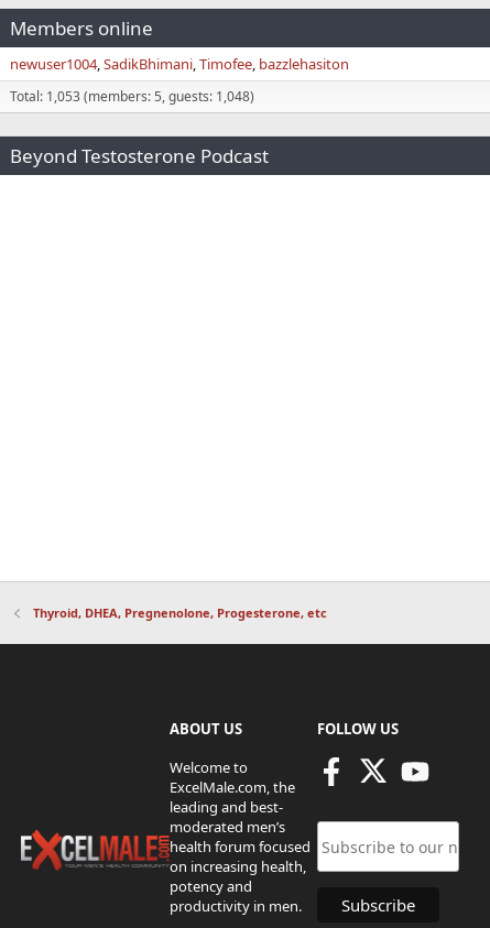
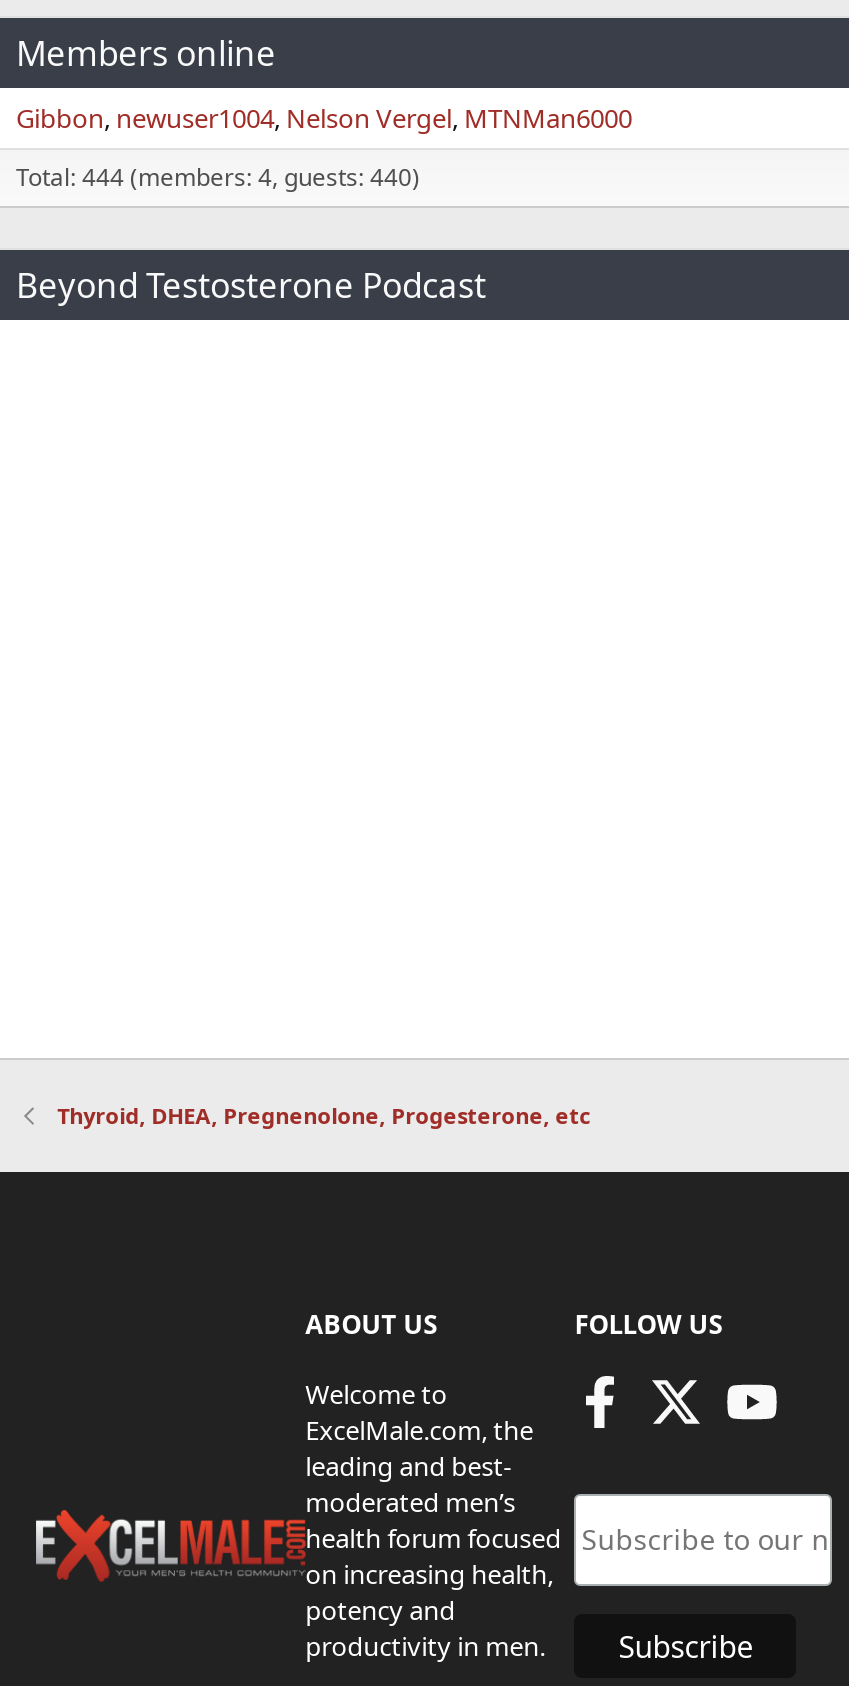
- newuser1004 SadikBhimani Timofee bazzlehasiton
+ Gibbon newuser1004 Nelson Vergel MTNMan6000

- Total: 1,053 (members: 5, guests: 1,048)
+ Total: 444 (members: 4, guests: 440)
